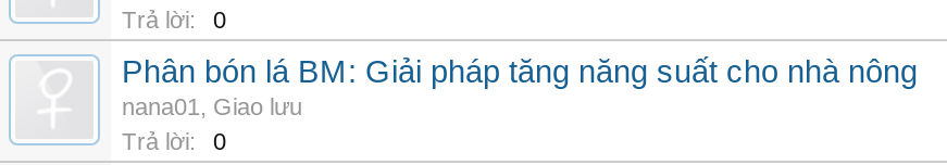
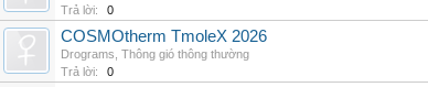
- Phân bón lá BM: Giải pháp tăng năng suất cho nhà nông
- nana01, Giao lưu
+ COSMOtherm TmoleX 2026
+ Drograms, Thông gió thông thường
